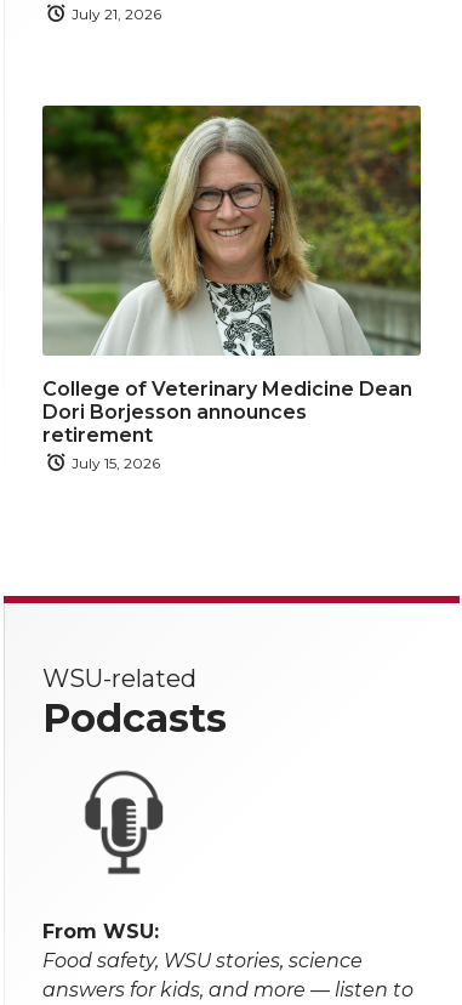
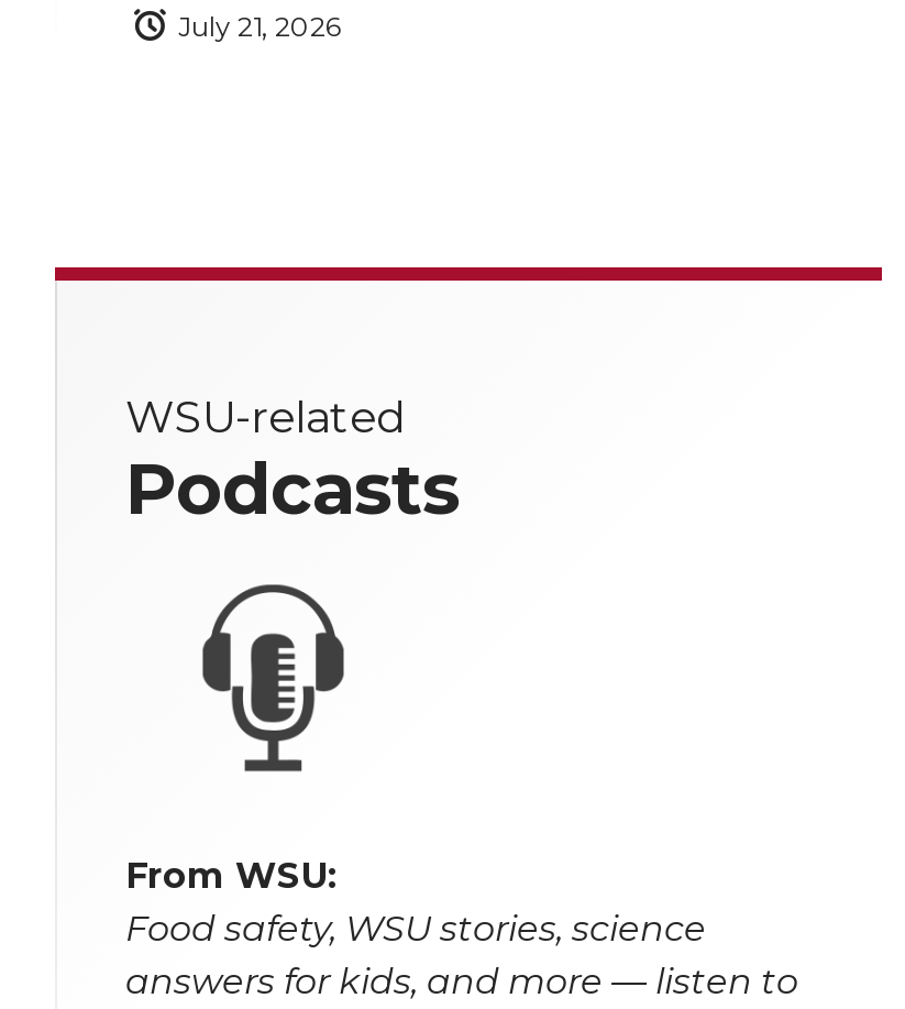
- [image]
- College of Veterinary Medicine Dean
- Dori Borjesson announces
- retirement
- July 15, 2026
